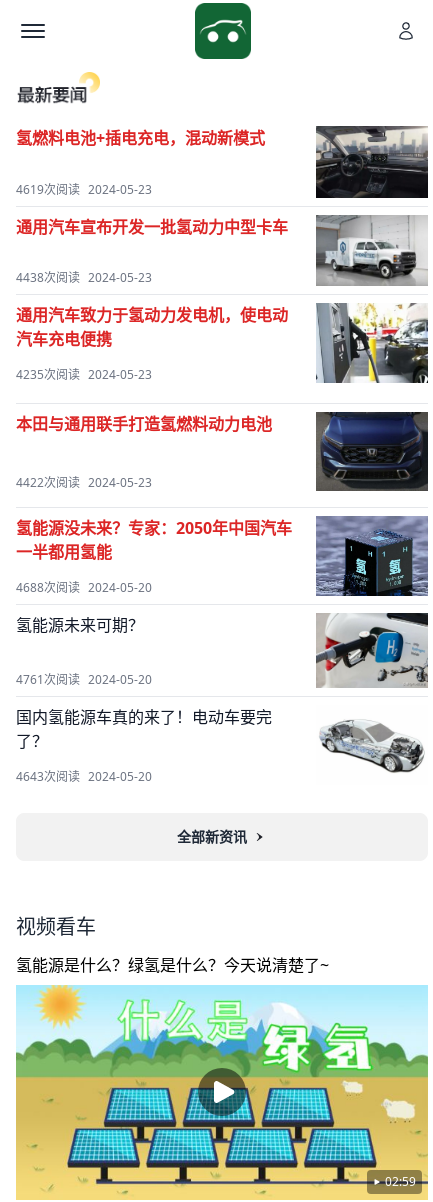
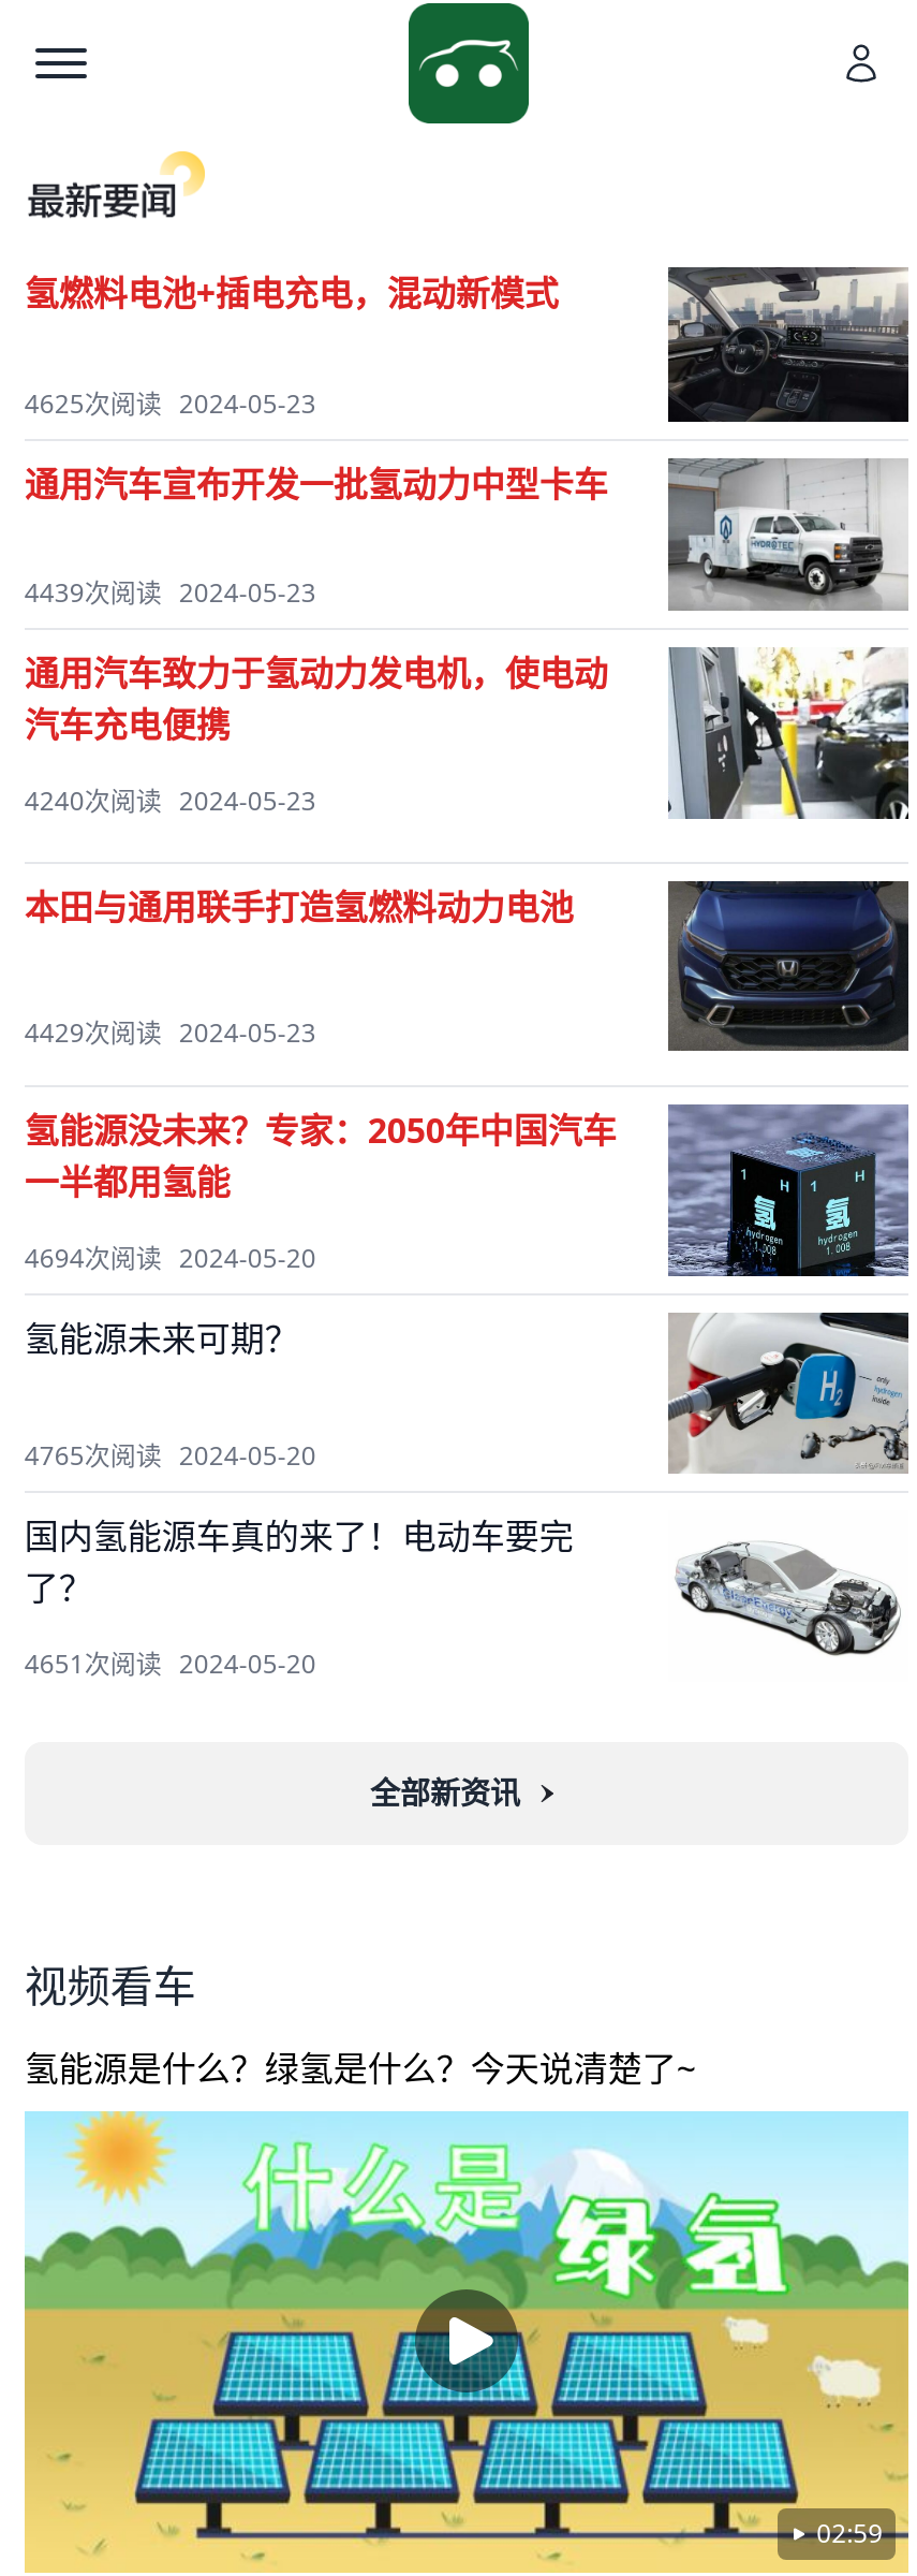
- 4619次阅读 2024-05-23
+ 4625次阅读 2024-05-23

- 4438次阅读 2024-05-23
+ 4439次阅读 2024-05-23

- 4235次阅读 2024-05-23
+ 4240次阅读 2024-05-23

- 4422次阅读 2024-05-23
+ 4429次阅读 2024-05-23

- 4688次阅读 2024-05-20
+ 4694次阅读 2024-05-20

- 4761次阅读 2024-05-20
+ 4765次阅读 2024-05-20

- 4643次阅读 2024-05-20
+ 4651次阅读 2024-05-20
